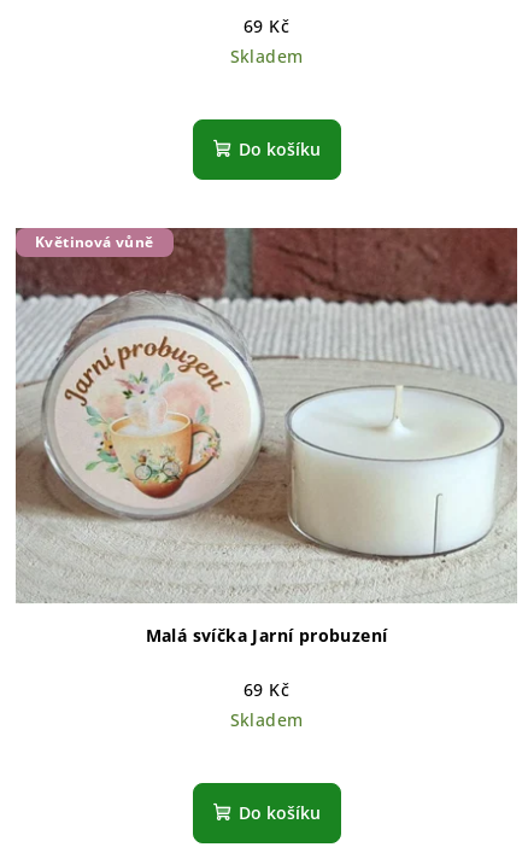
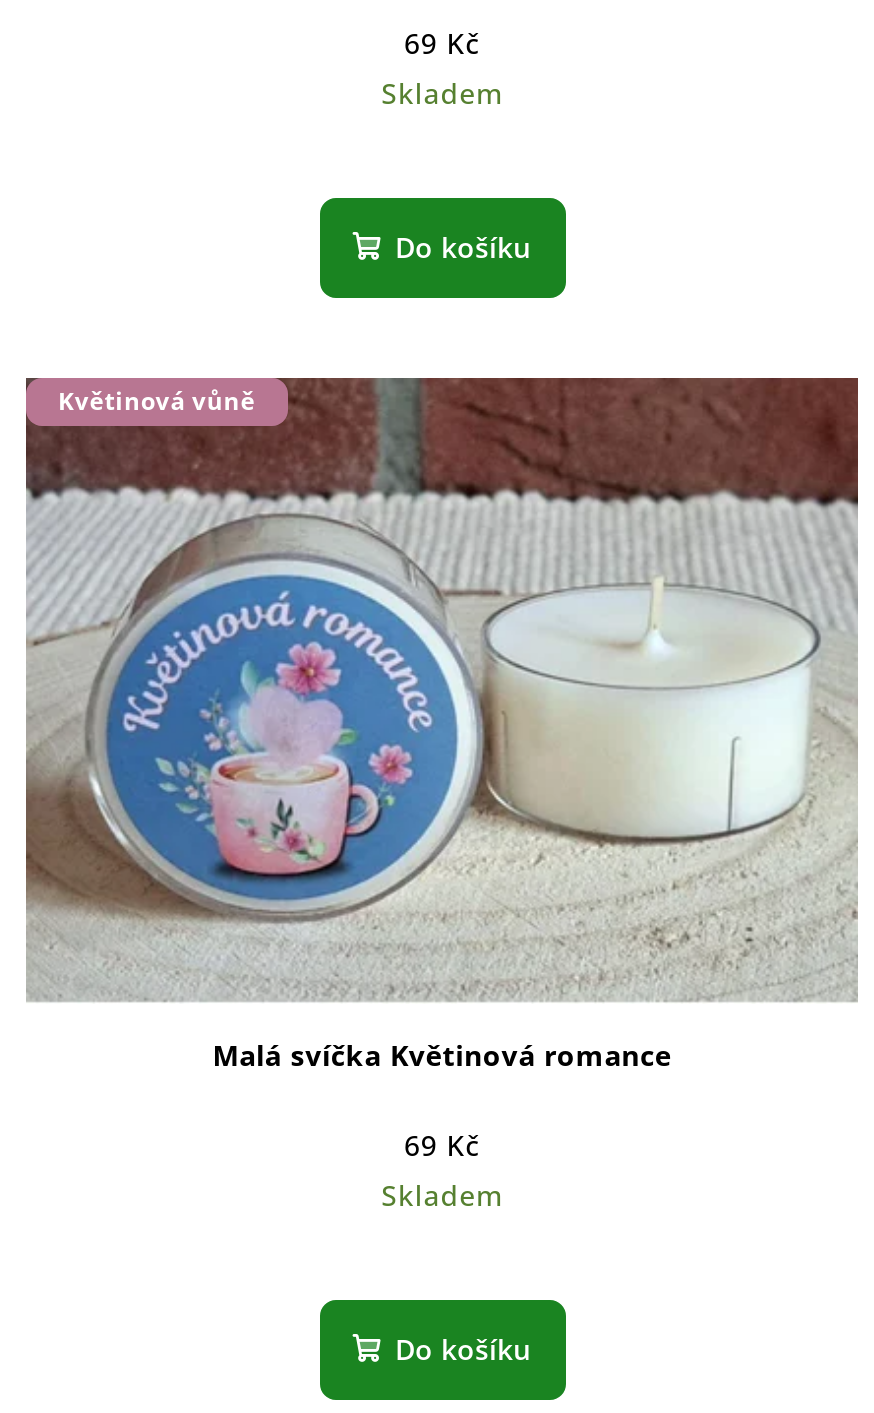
- [image]
- Malá svíčka Jarní probuzení
+ [image]
+ Malá svíčka Květinová romance
